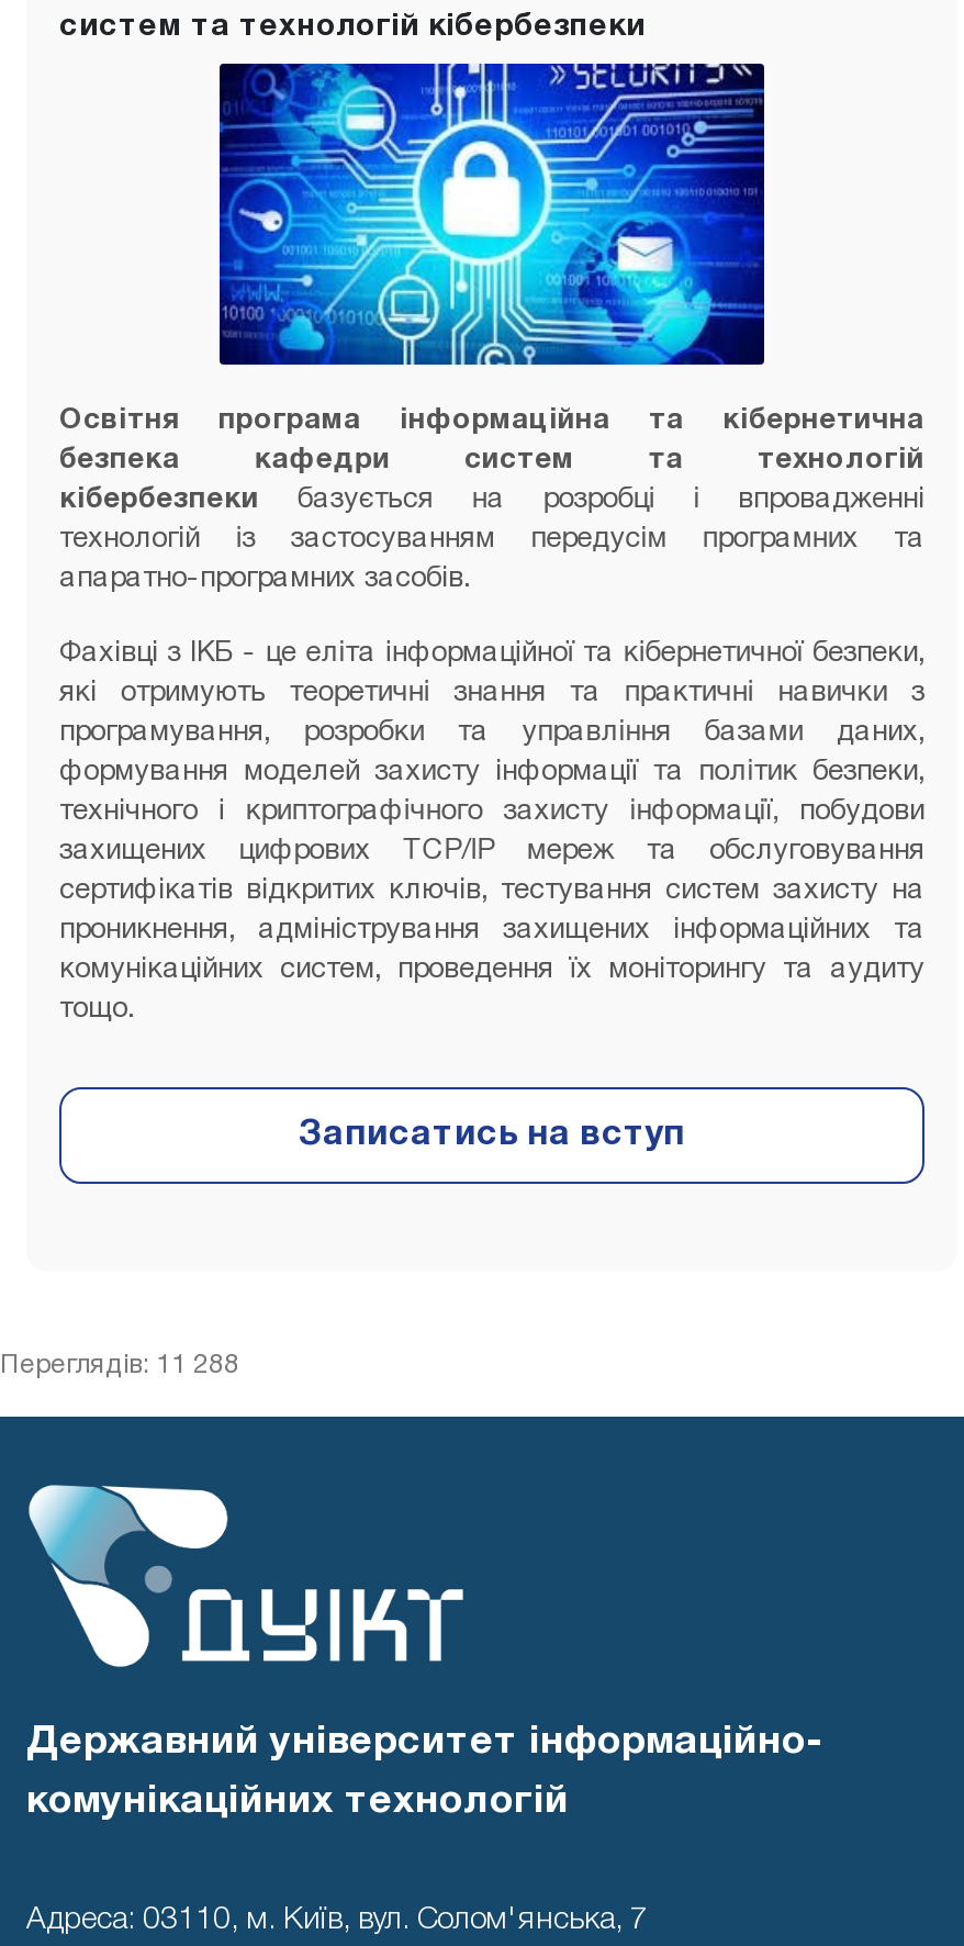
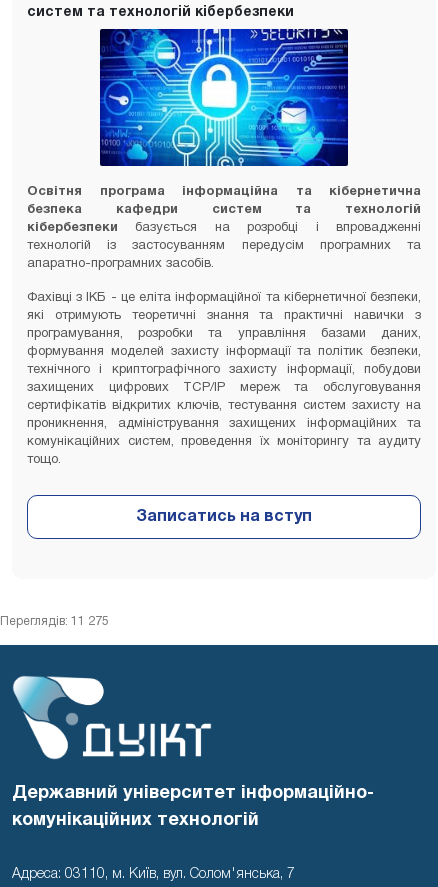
- Переглядів: 11 288
+ Переглядів: 11 275
